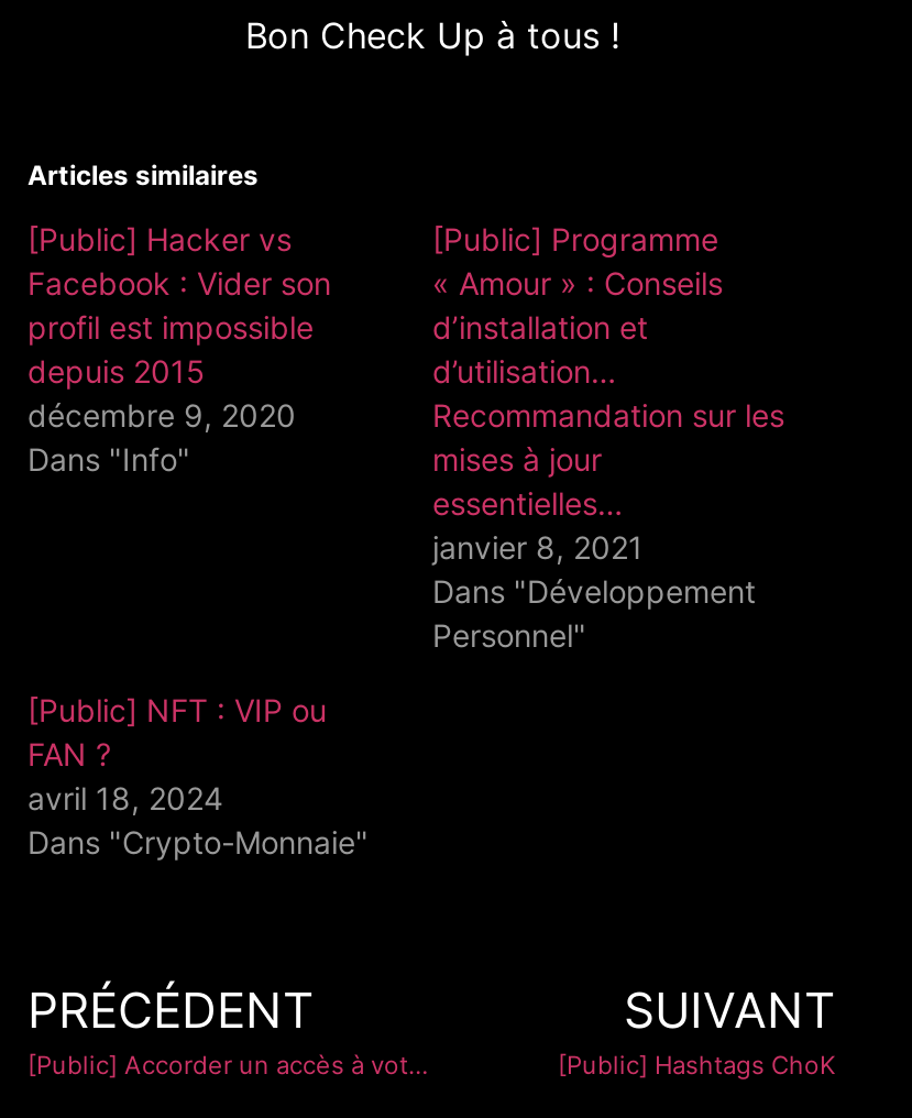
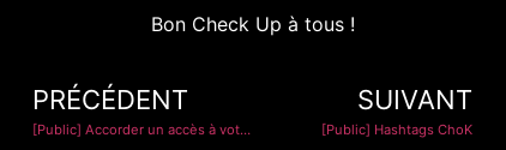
- Articles similaires
- [Public] Hacker vs
- Facebook : Vider son
- profil est impossible
- depuis 2015
- décembre 9, 2020
- Dans "Info"

- [Public] Programme
- « Amour » : Conseils
- d’installation et
- d’utilisation…
- Recommandation sur les
- mises à jour
- essentielles…
- janvier 8, 2021
- Dans "Développement
- Personnel"
- [Public] NFT : VIP ou
- FAN ?
- avril 18, 2024
- Dans "Crypto-Monnaie"
